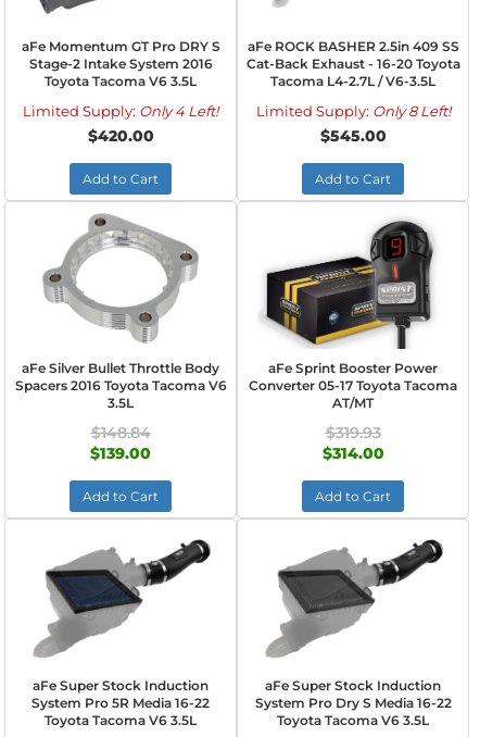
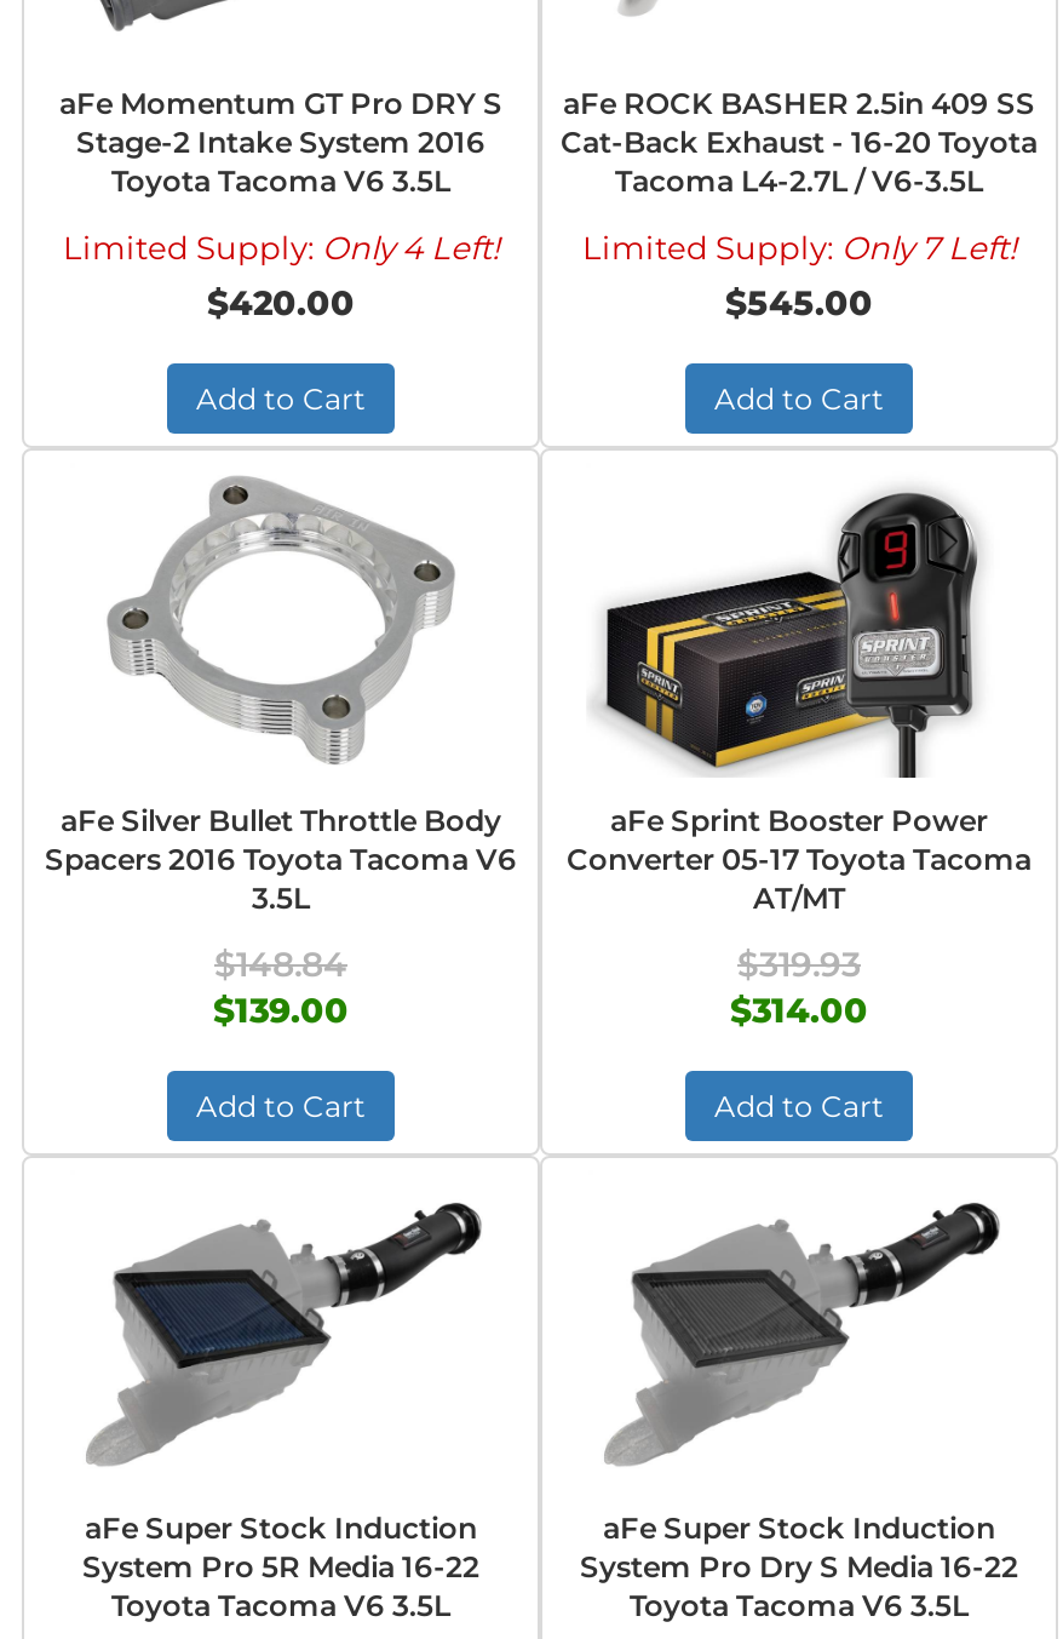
- Limited Supply: Only 8 Left!
+ Limited Supply: Only 7 Left!
